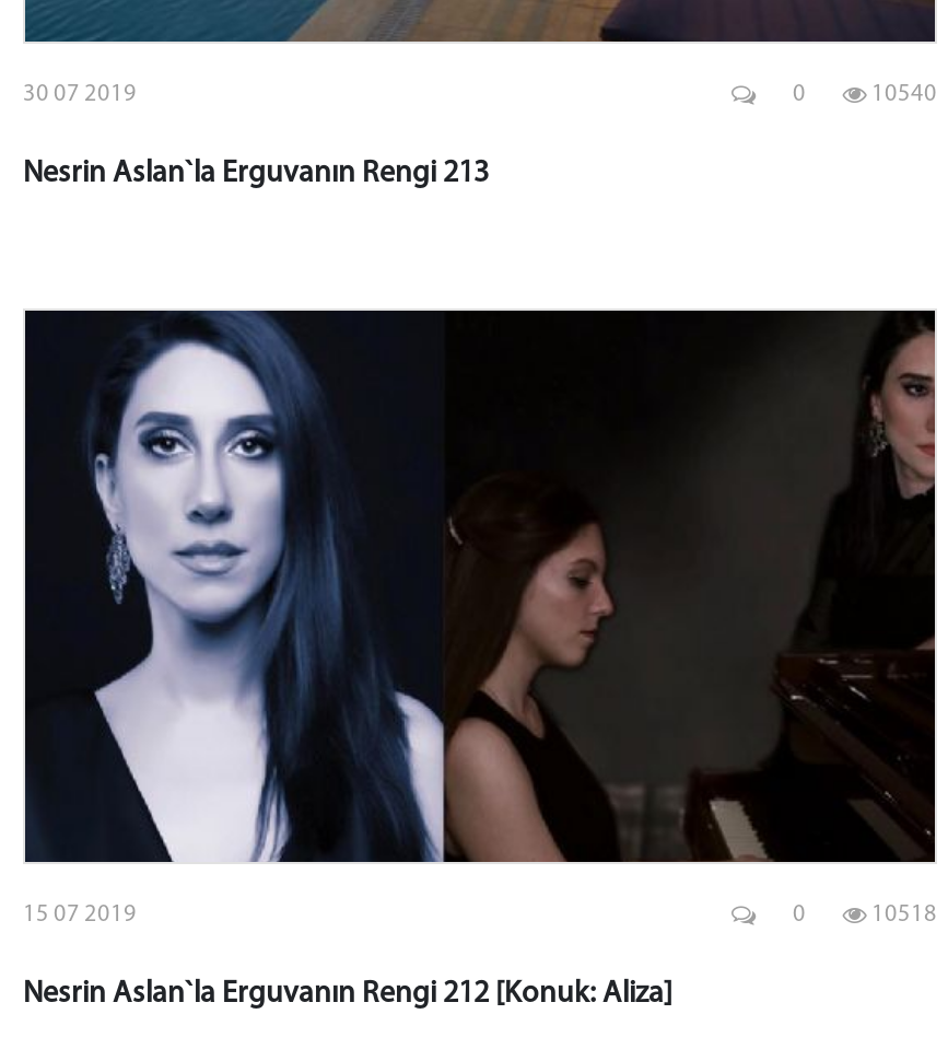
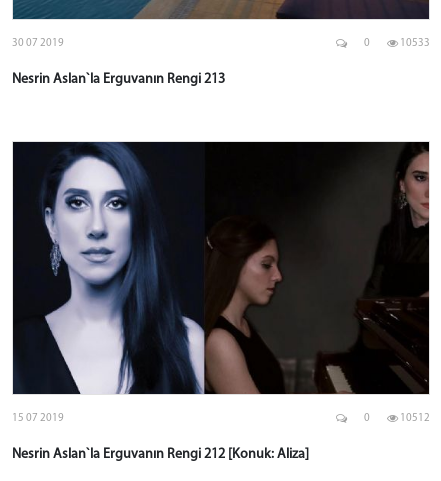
- 10540
+ 10533

- 10518
+ 10512
